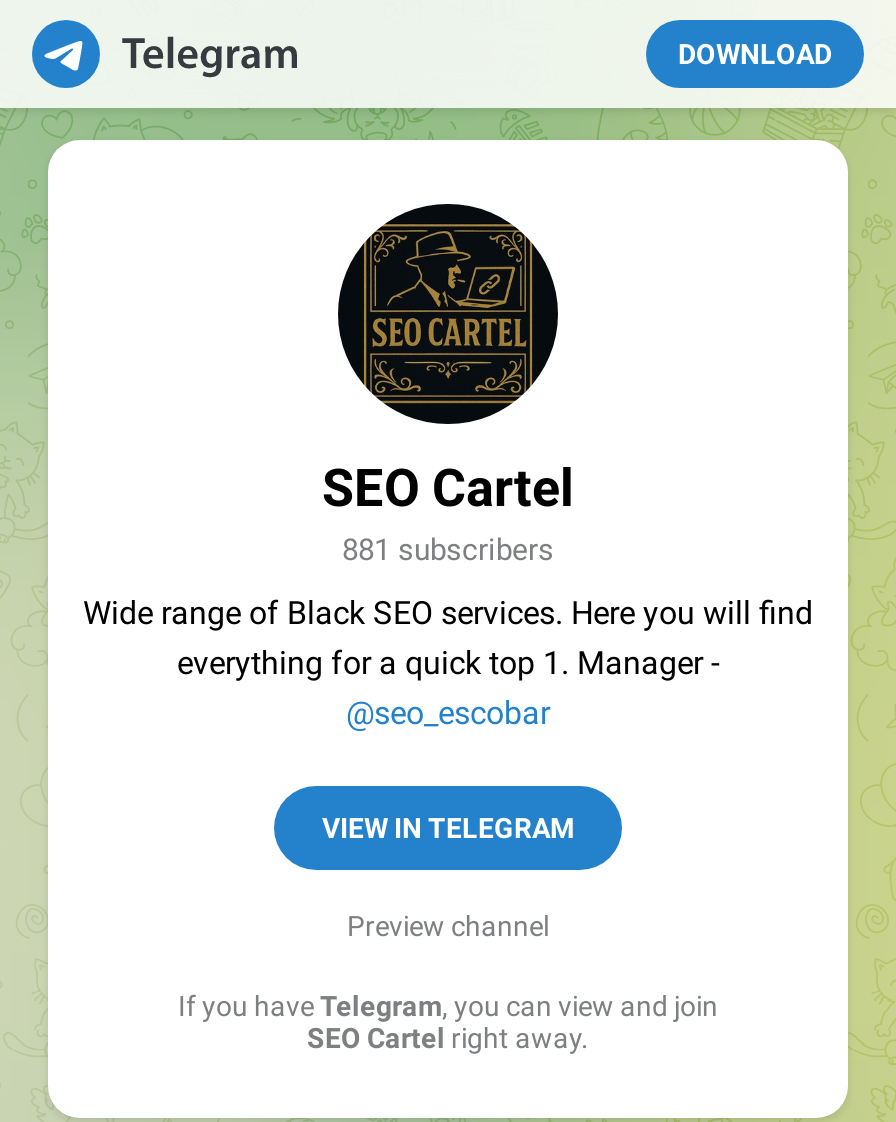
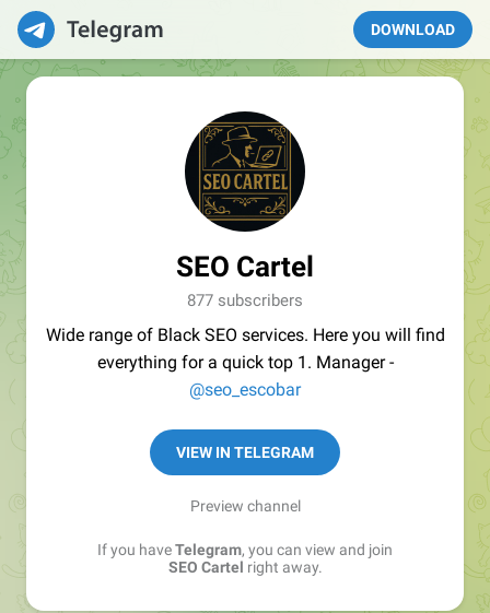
- 881 subscribers
+ 877 subscribers
